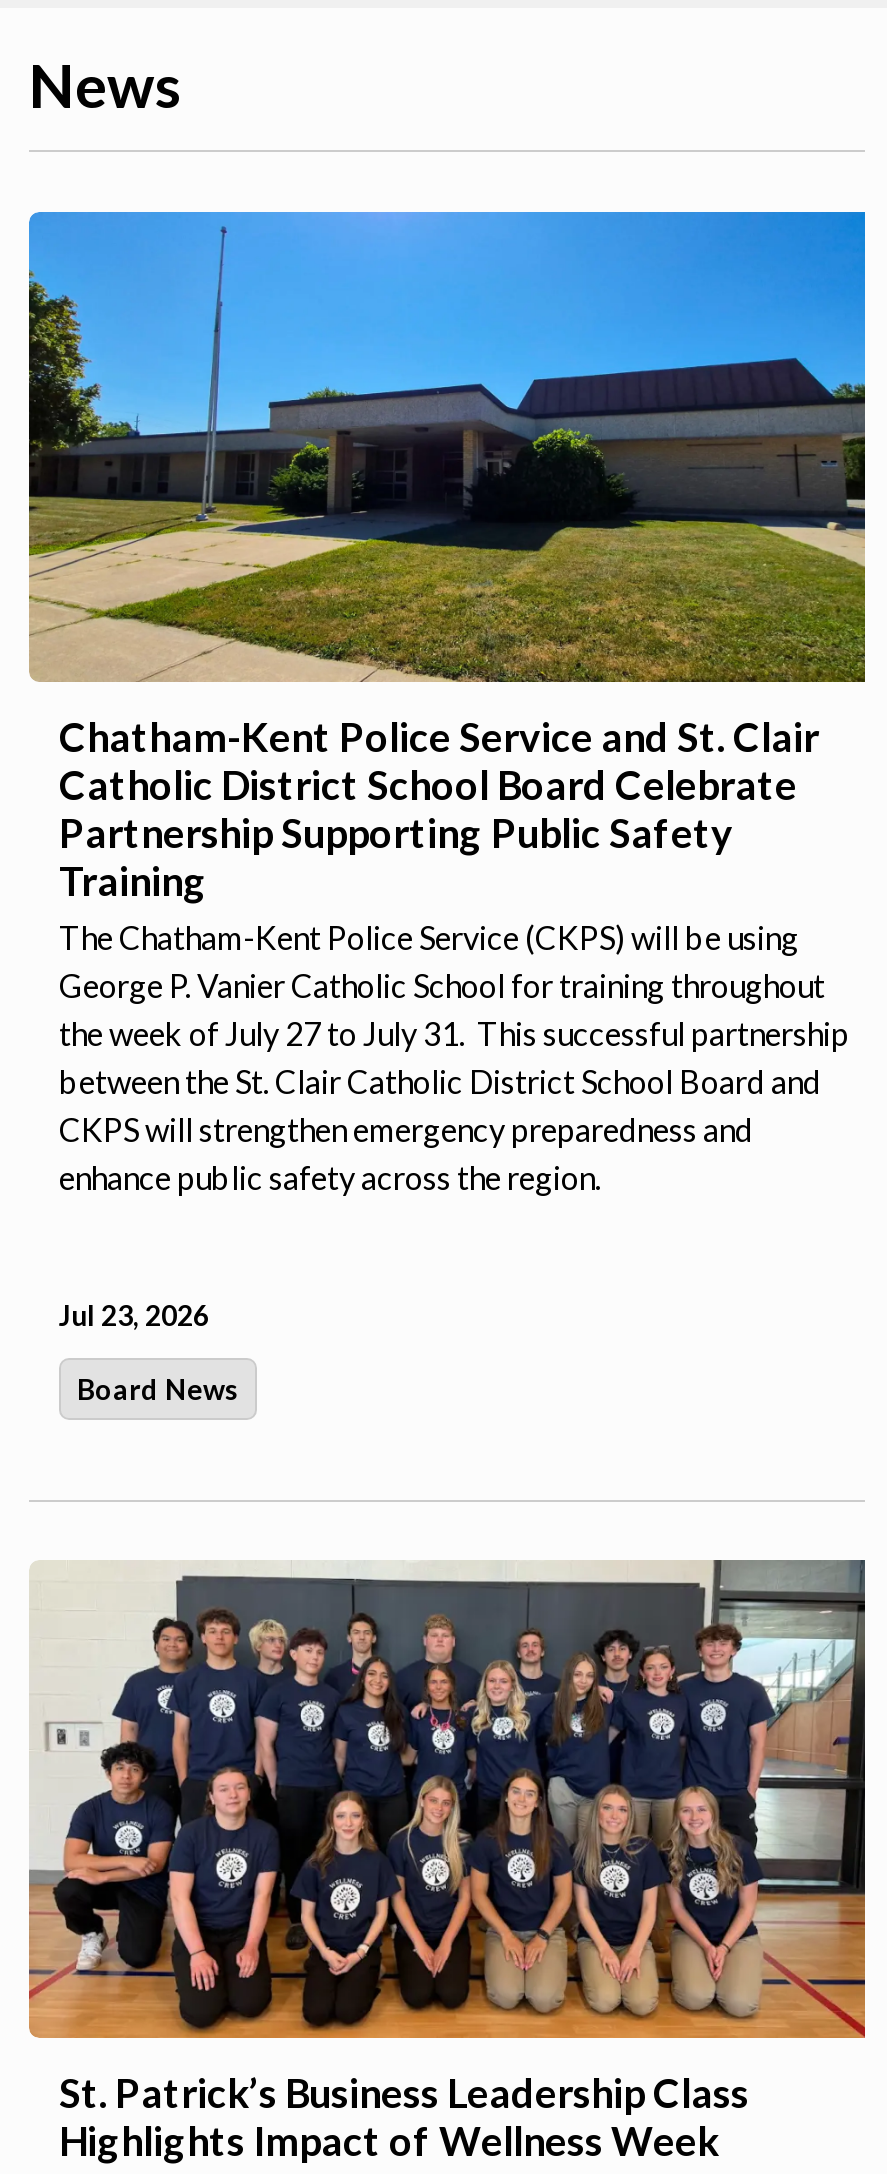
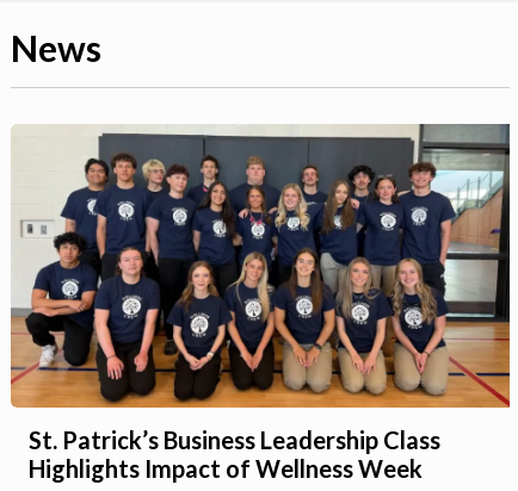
- [image]
- Chatham-Kent Police Service and St. Clair
- Catholic District School Board Celebrate
- Partnership Supporting Public Safety
- Training
- The Chatham-Kent Police Service (CKPS) will be using
- George P. Vanier Catholic School for training throughout
- the week of July 27 to July 31. This successful partnership
- between the St. Clair Catholic District School Board and
- CKPS will strengthen emergency preparedness and
- enhance public safety across the region.

- Jul 23, 2026
- Board News
